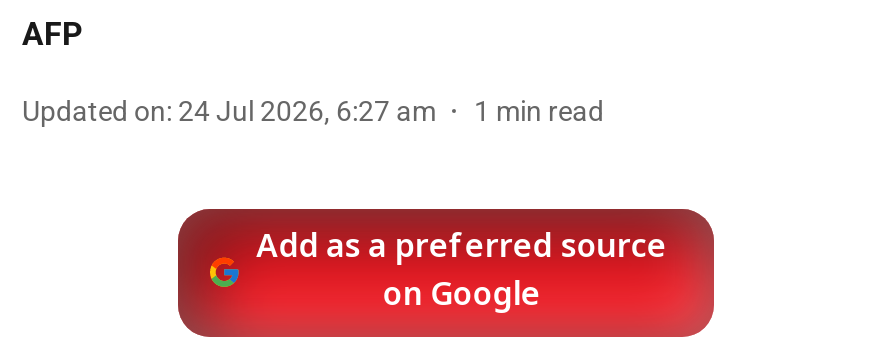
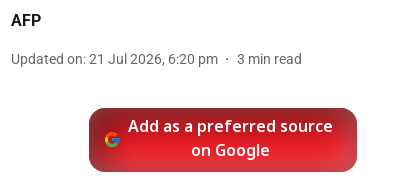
- Updated on: 24 Jul 2026, 6:27 am
+ Updated on: 21 Jul 2026, 6:20 pm

- 1 min read
+ 3 min read
